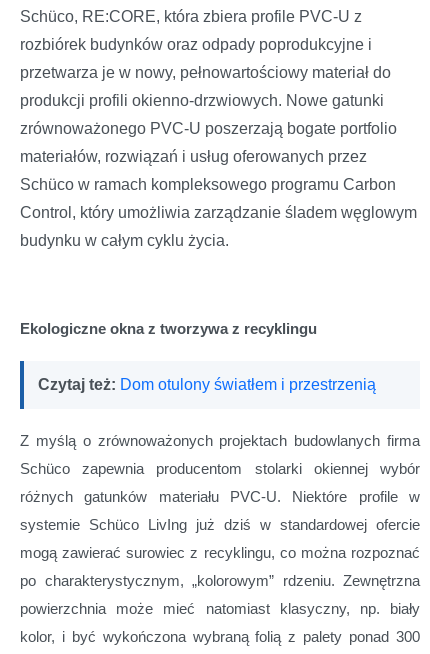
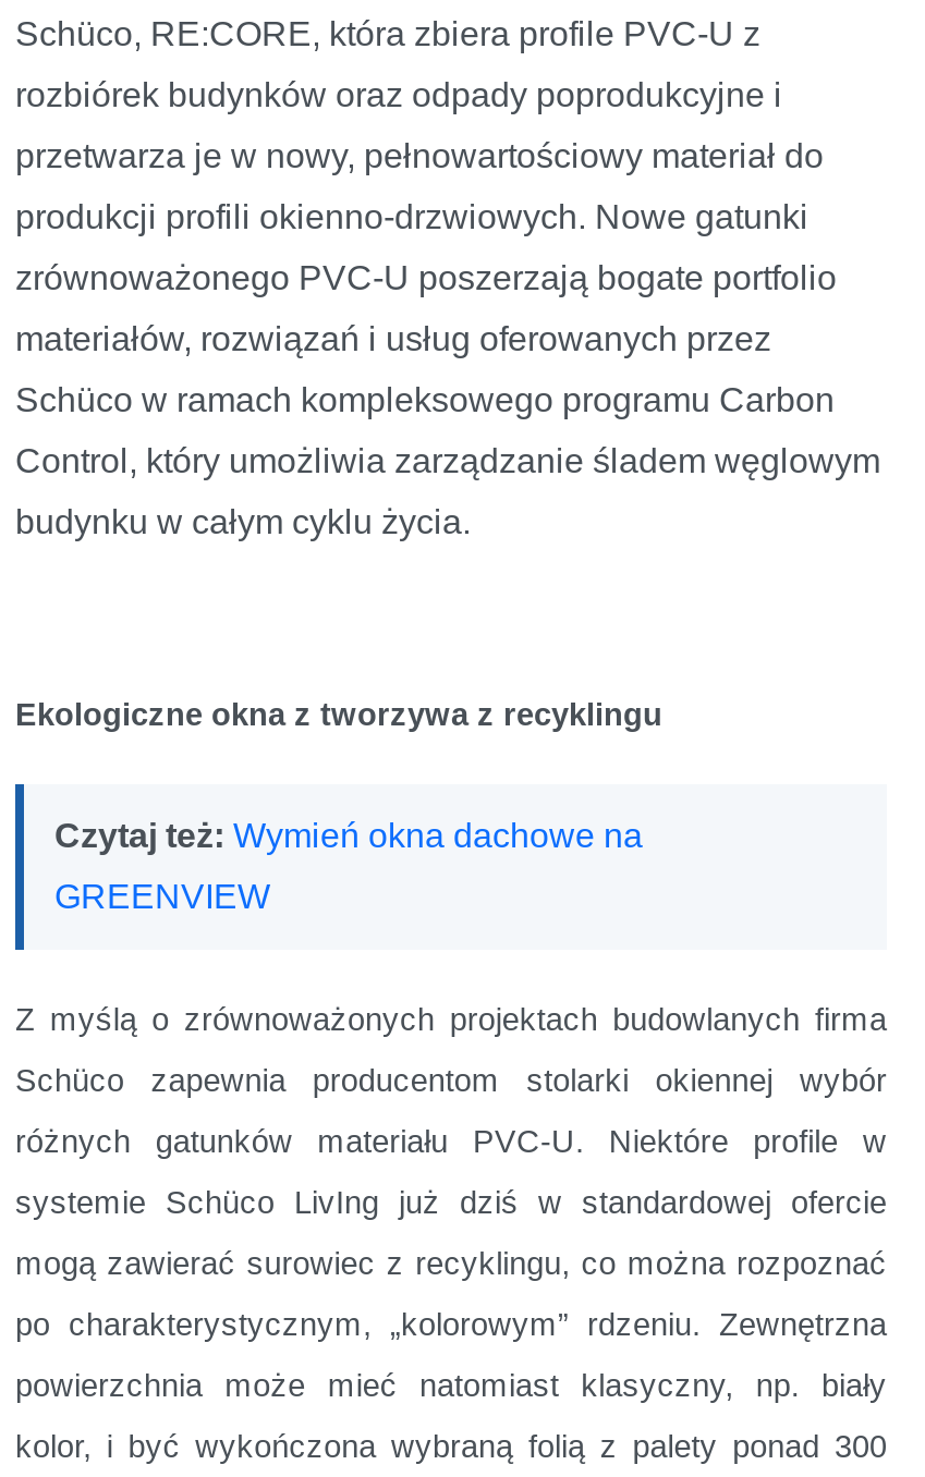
- Czytaj też: Dom otulony światłem i przestrzenią
+ Czytaj też: Wymień okna dachowe na
+ GREENVIEW
